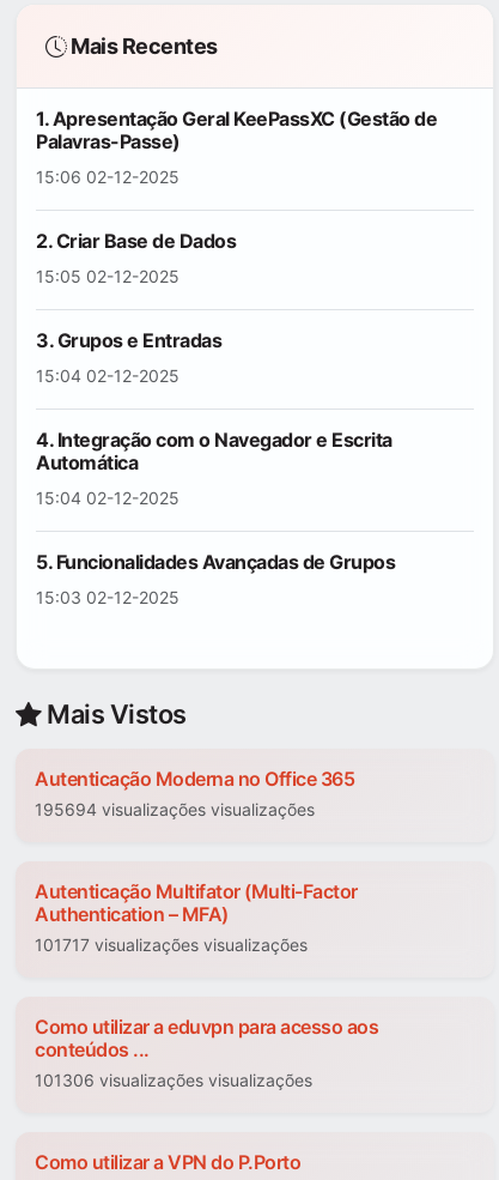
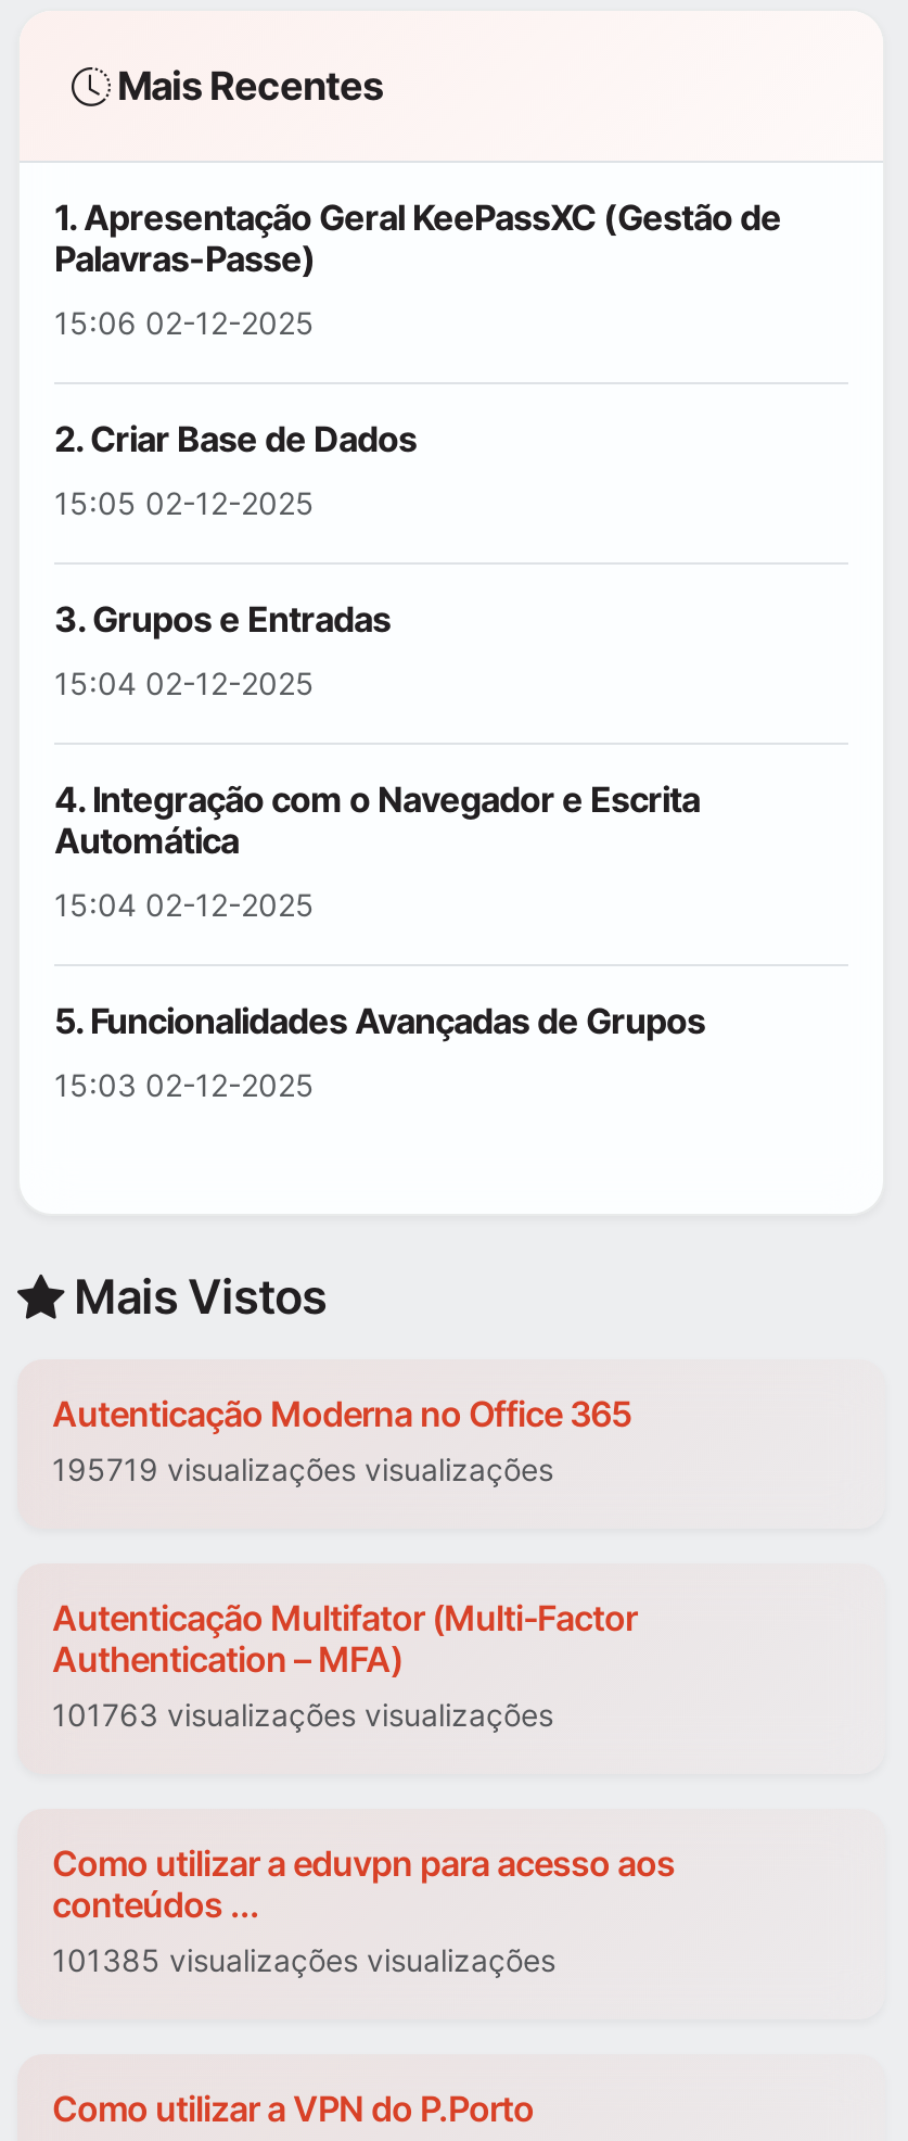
- 195694 visualizações visualizações
+ 195719 visualizações visualizações

- 101717 visualizações visualizações
+ 101763 visualizações visualizações

- 101306 visualizações visualizações
+ 101385 visualizações visualizações
